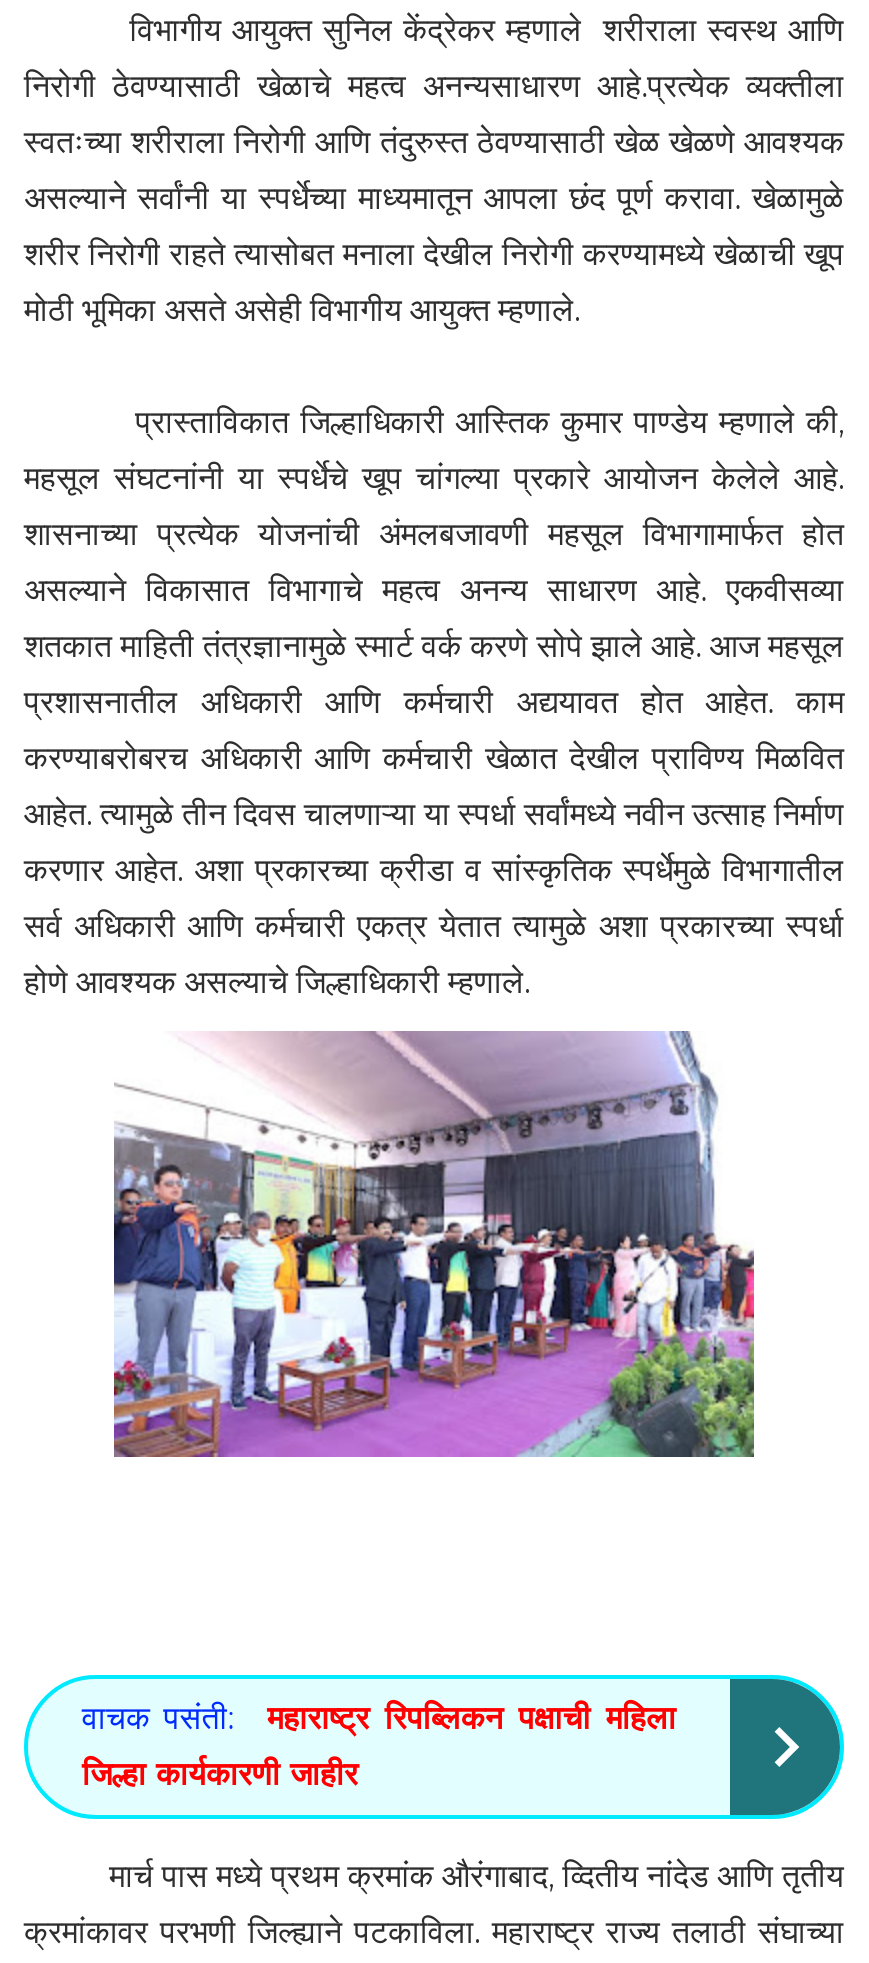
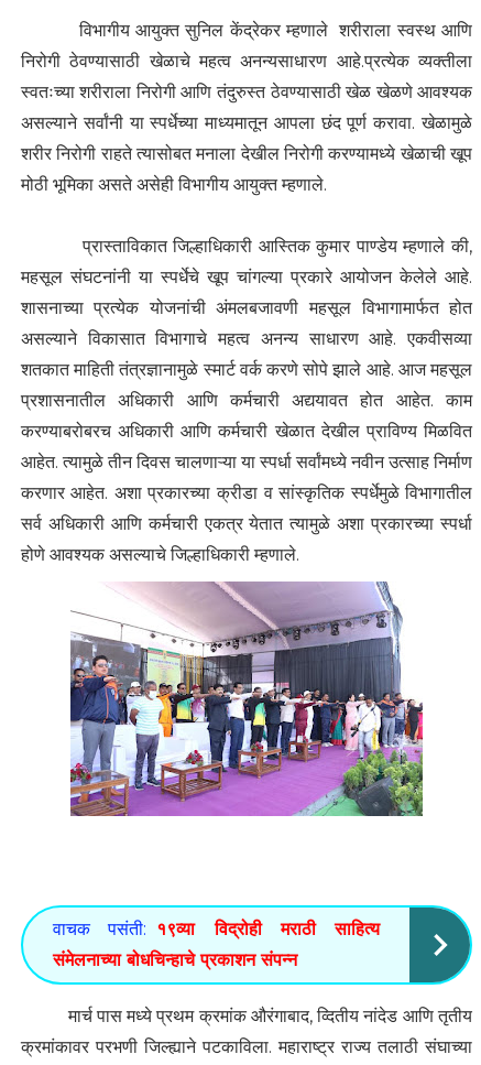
- वाचक पसंती: महाराष्ट्र रिपब्लिकन पक्षाची महिला
+ वाचक पसंती: १९व्या विद्रोही मराठी साहित्य

- जिल्हा कार्यकारणी जाहीर
+ संमेलनाच्या बोधचिन्हाचे प्रकाशन संपन्न
